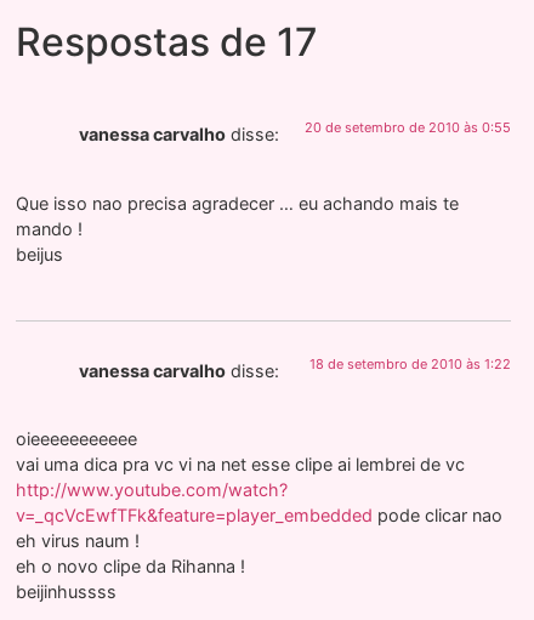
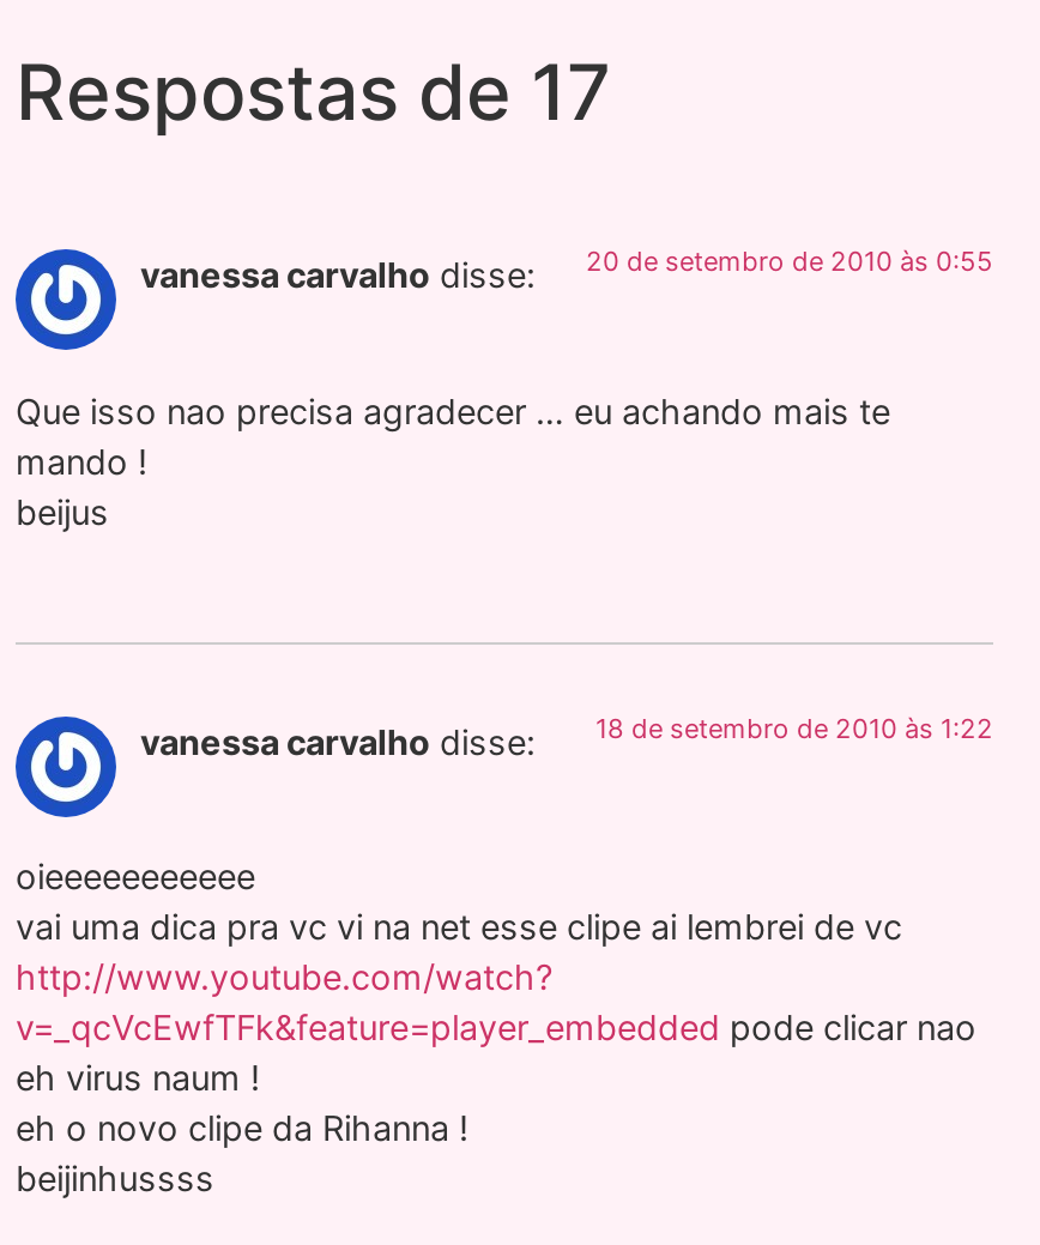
+ [image]

+ [image]
